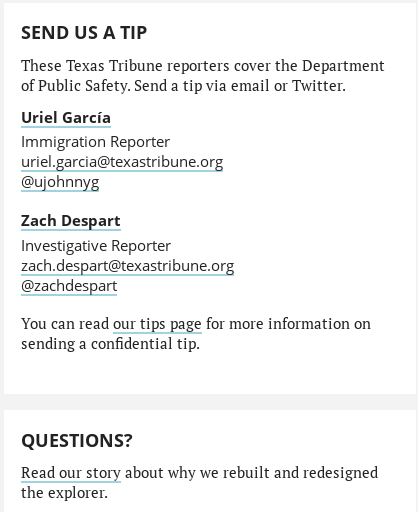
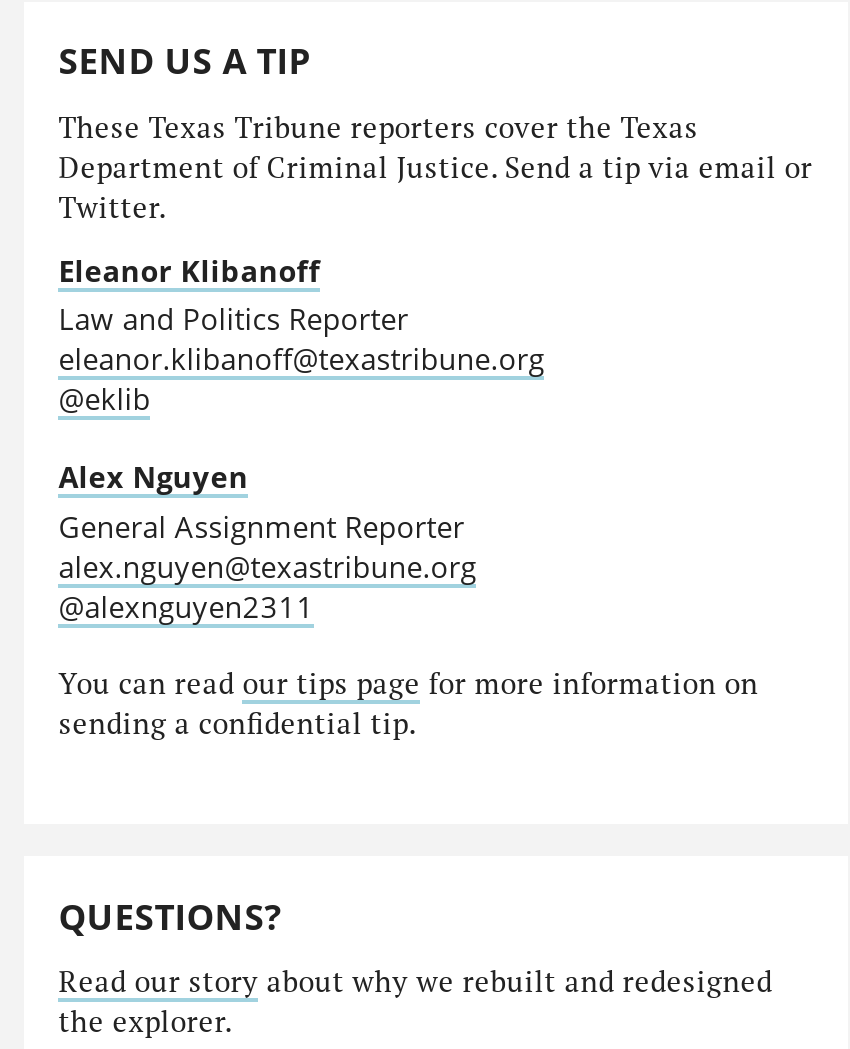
- These Texas Tribune reporters cover the Department
- of Public Safety. Send a tip via email or Twitter.
+ These Texas Tribune reporters cover the Texas
+ Department of Criminal Justice. Send a tip via email or
+ Twitter.

- Uriel García
- Immigration Reporter
- uriel.garcia@texastribune.org
- @ujohnnyg
+ Eleanor Klibanoff
+ Law and Politics Reporter
+ eleanor.klibanoff@texastribune.org
+ @eklib

- Zach Despart
- Investigative Reporter
- zach.despart@texastribune.org
- @zachdespart
+ Alex Nguyen
+ General Assignment Reporter
+ alex.nguyen@texastribune.org
+ @alexnguyen2311
